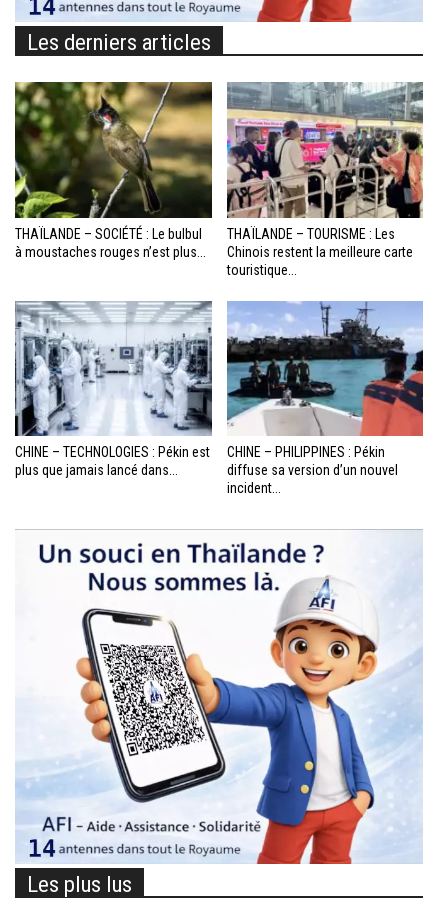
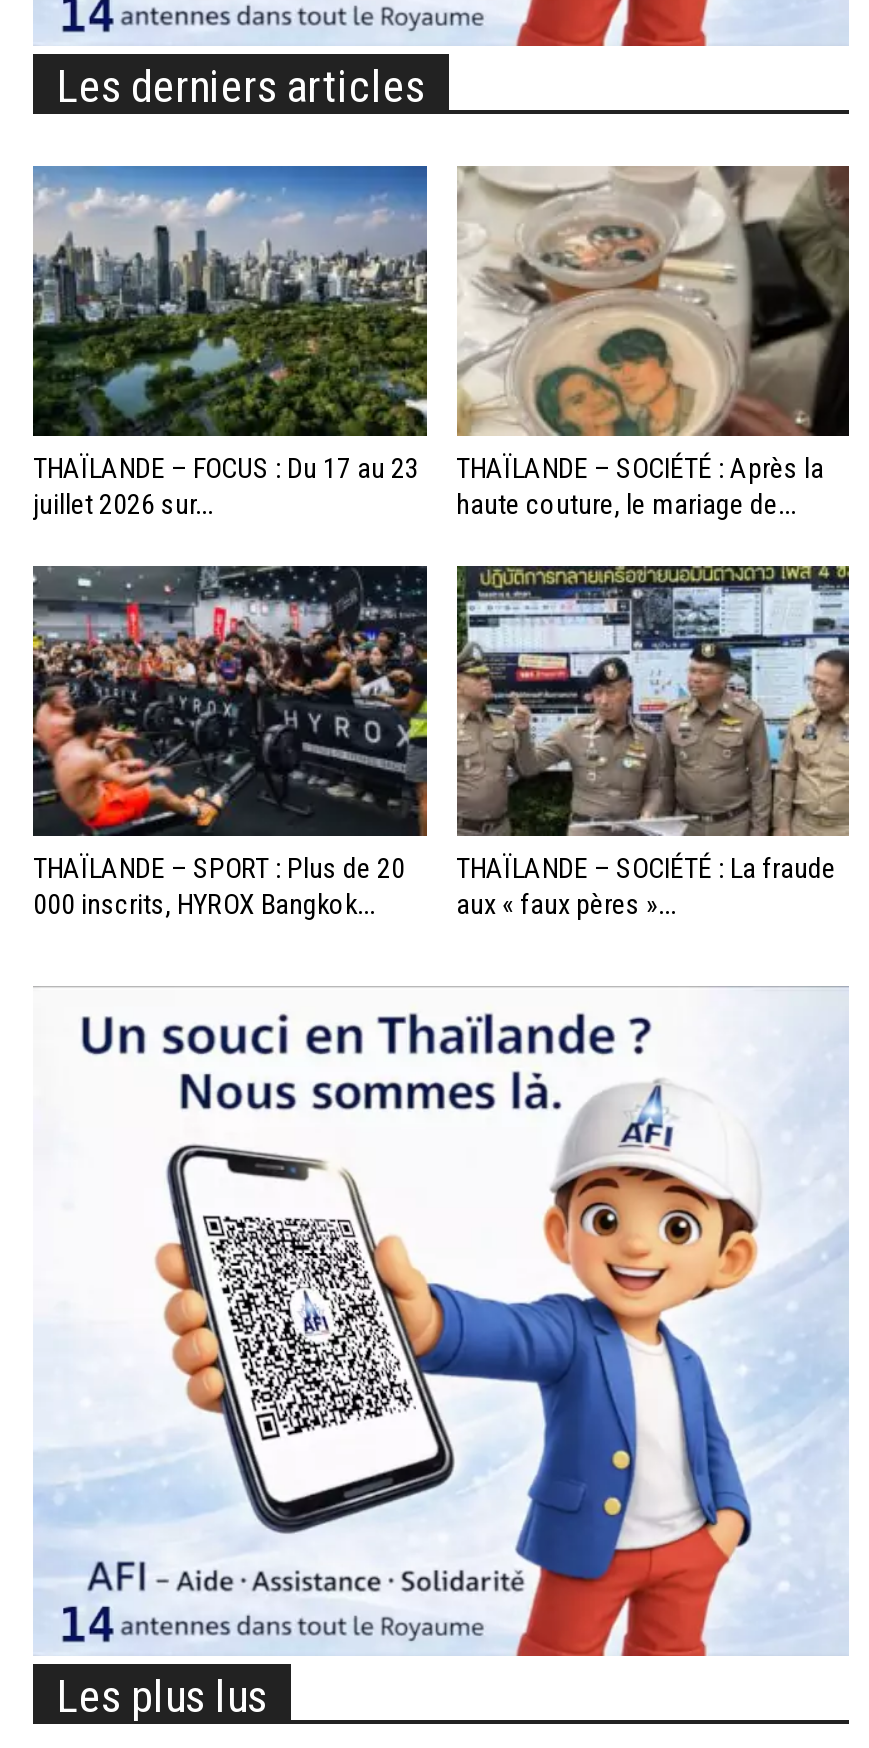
- [image]
+ [image]

- [image]
- THAÏLANDE – TOURISME : Les
- Chinois restent la meilleure carte
- touristique...
+ [image]
+ THAÏLANDE – SOCIÉTÉ : Après la
+ haute couture, le mariage de...

- THAÏLANDE – SOCIÉTÉ : Le bulbul
- à moustaches rouges n’est plus...
+ THAÏLANDE – FOCUS : Du 17 au 23
+ juillet 2026 sur...

- [image]
- CHINE – TECHNOLOGIES : Pékin est
- plus que jamais lancé dans...
+ [image]
+ THAÏLANDE – SPORT : Plus de 20
+ 000 inscrits, HYROX Bangkok...

- [image]
- CHINE – PHILIPPINES : Pékin
- diffuse sa version d’un nouvel
- incident...
+ [image]
+ THAÏLANDE – SOCIÉTÉ : La fraude
+ aux « faux pères »...
